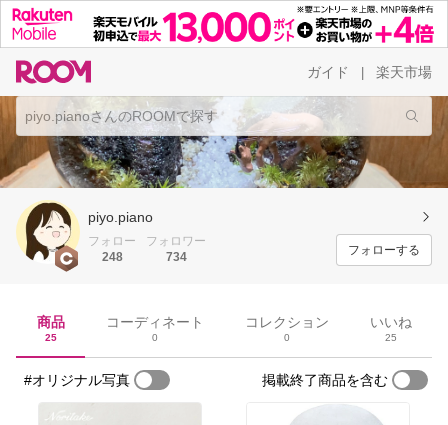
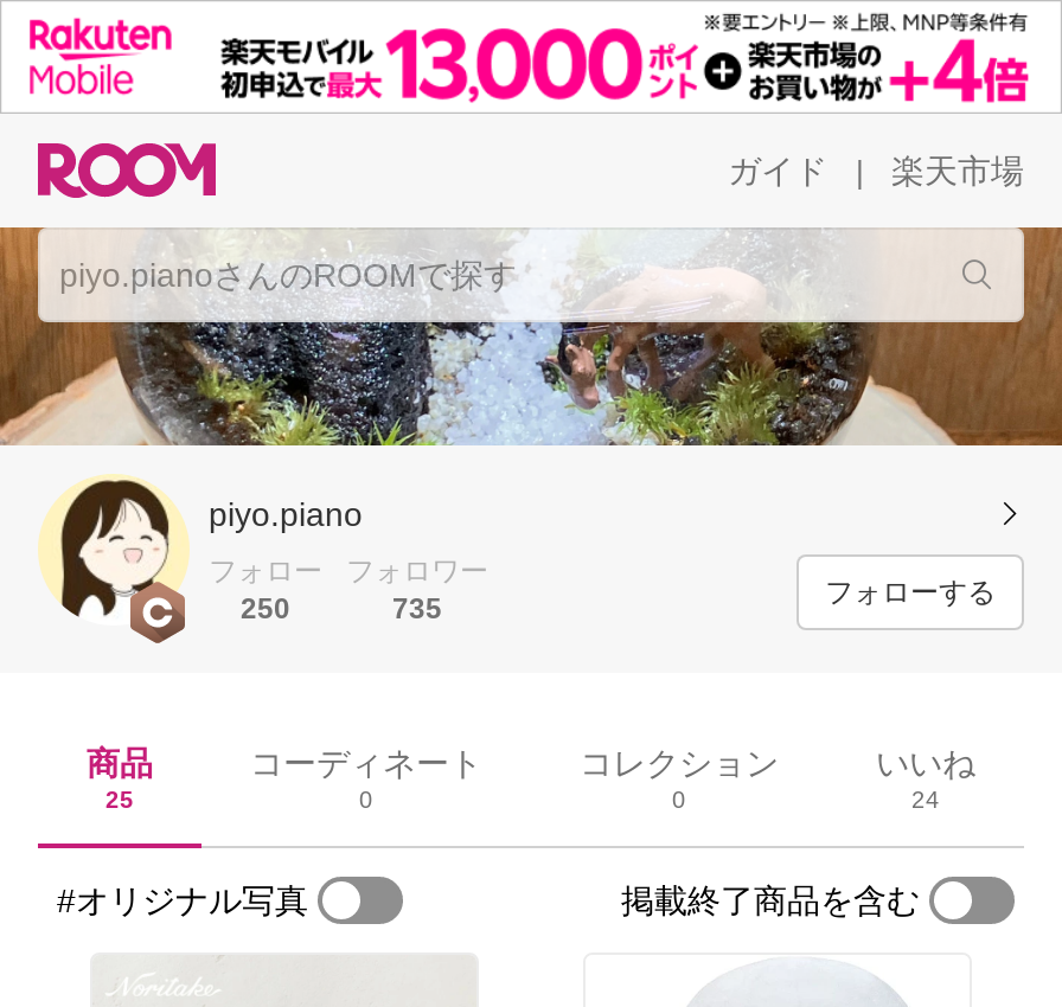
- 248
+ 250

- 734
+ 735

- 25
+ 24
